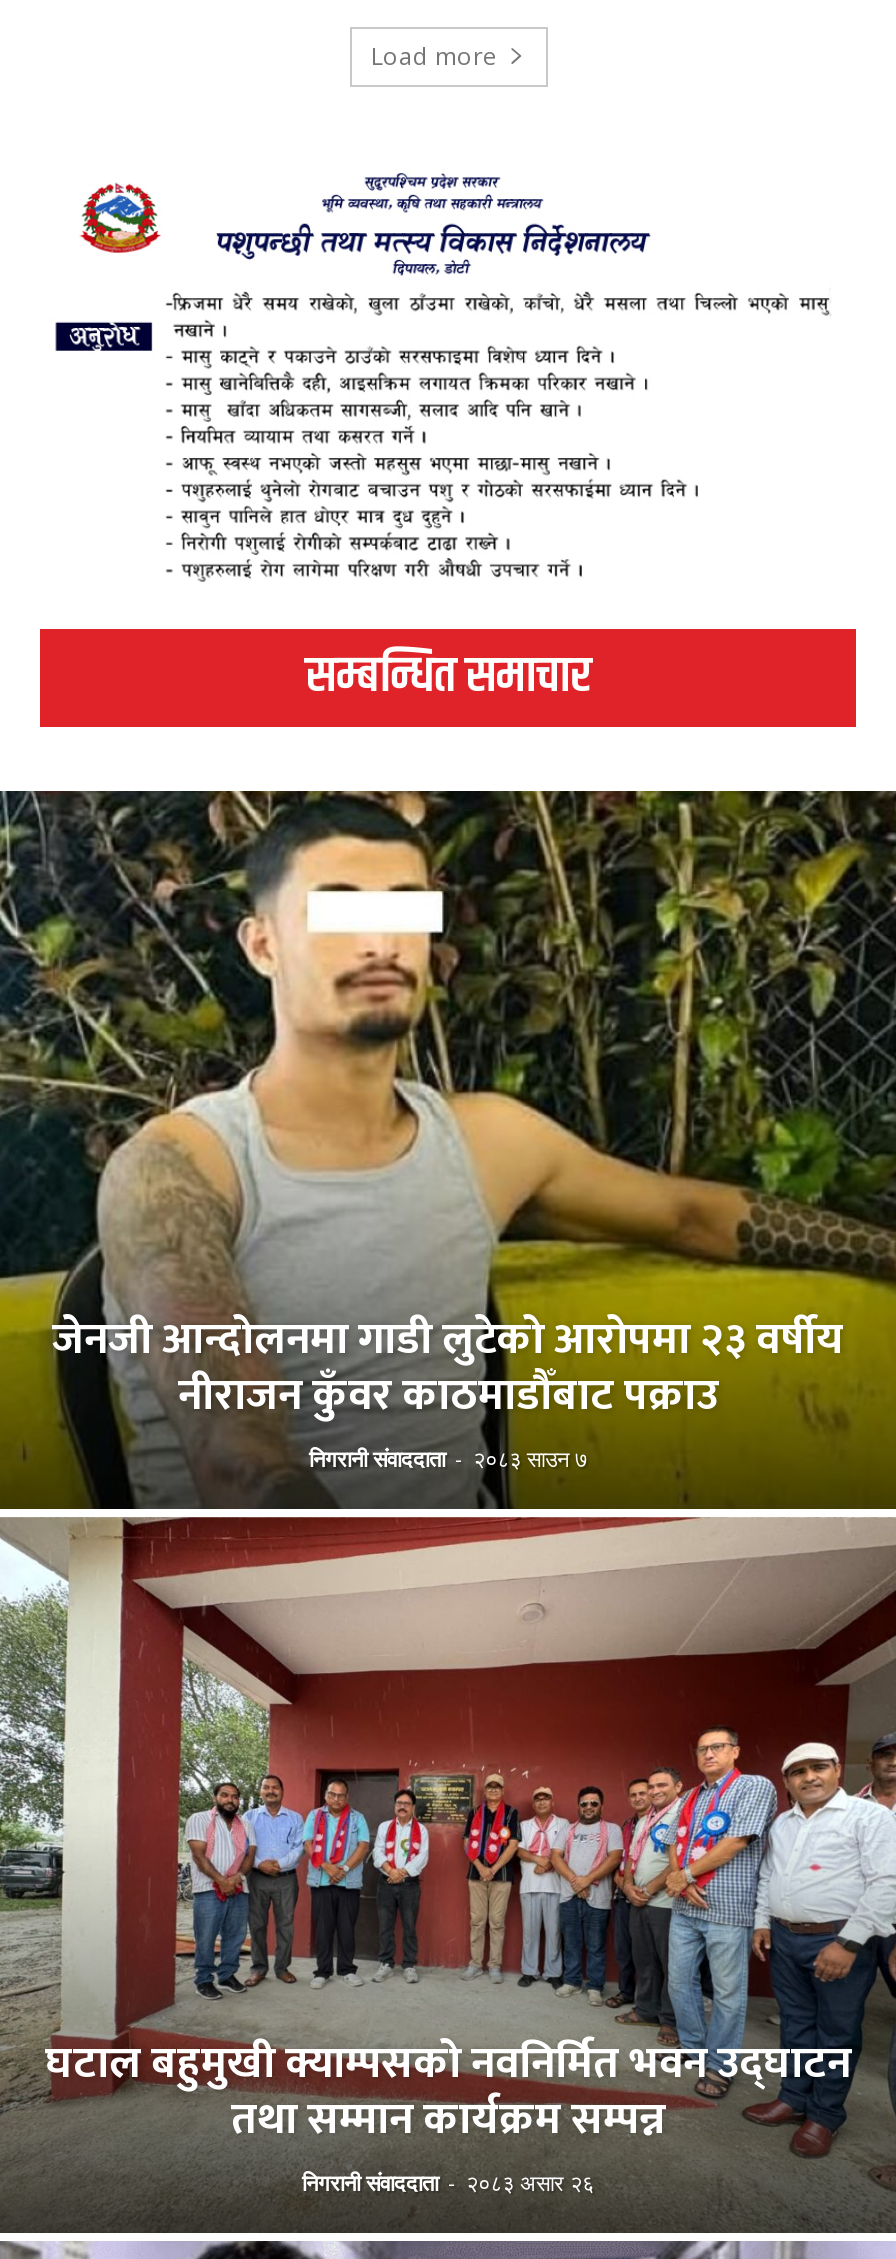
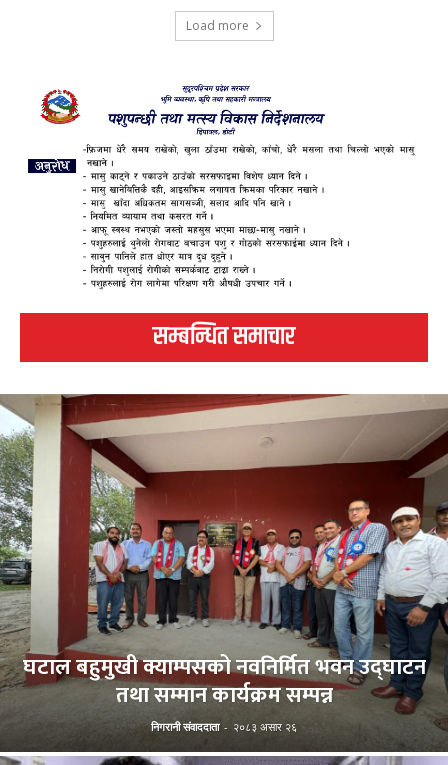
- [image]
- जेनजी आन्दोलनमा गाडी लुटेको आरोपमा २३ वर्षीय
- नीराजन कुँवर काठमाडौँबाट पक्राउ
- निगरानी संवाददाता - २०८३ साउन ७
